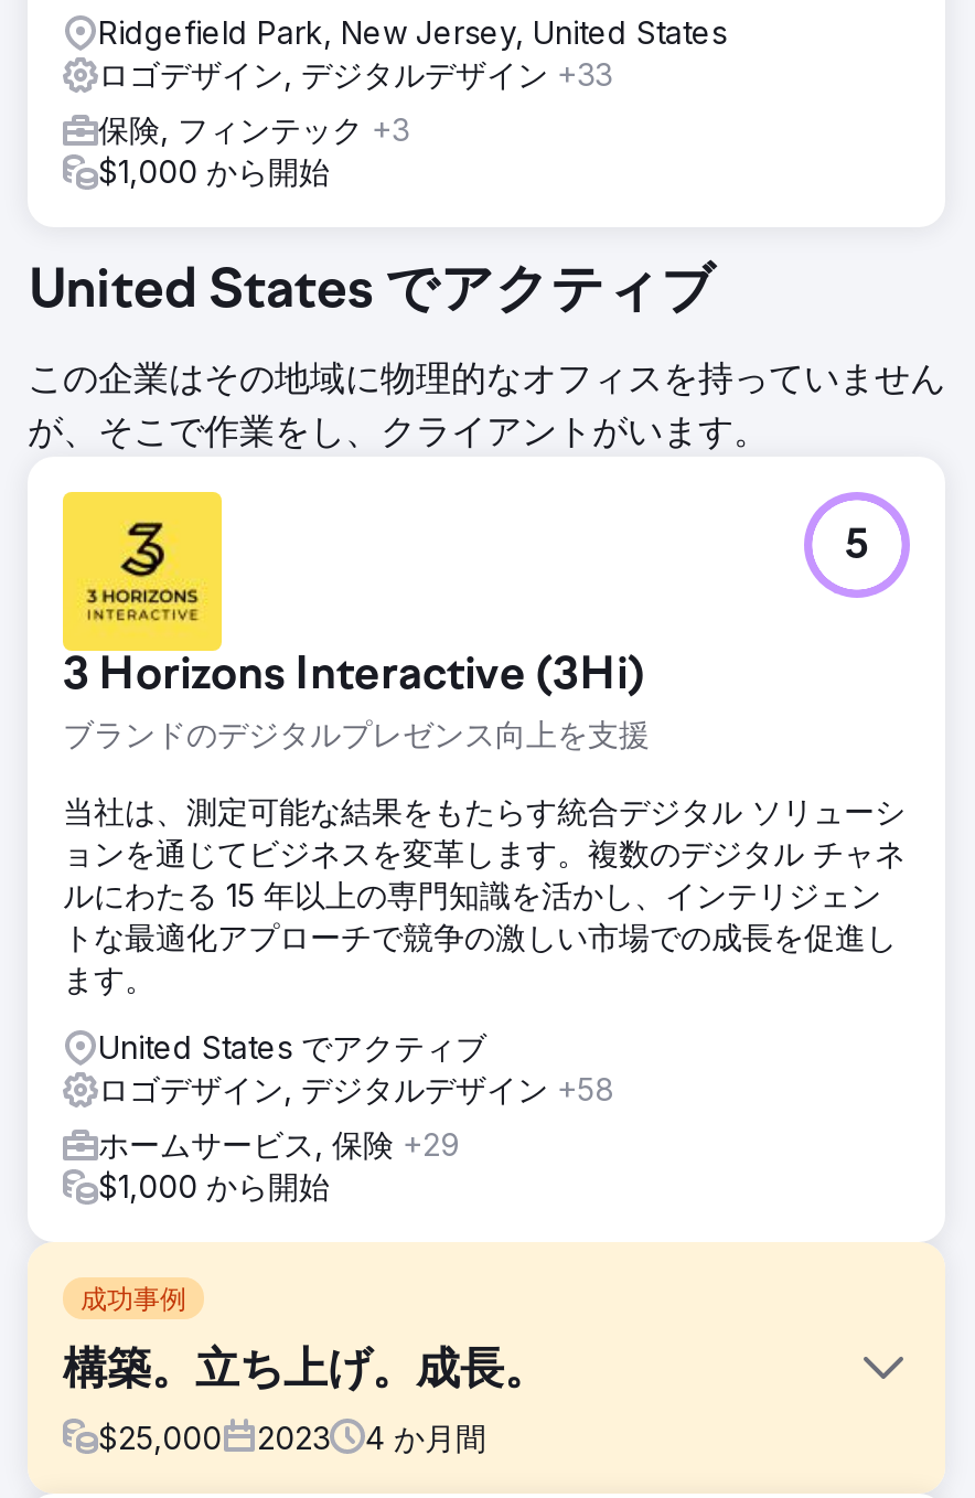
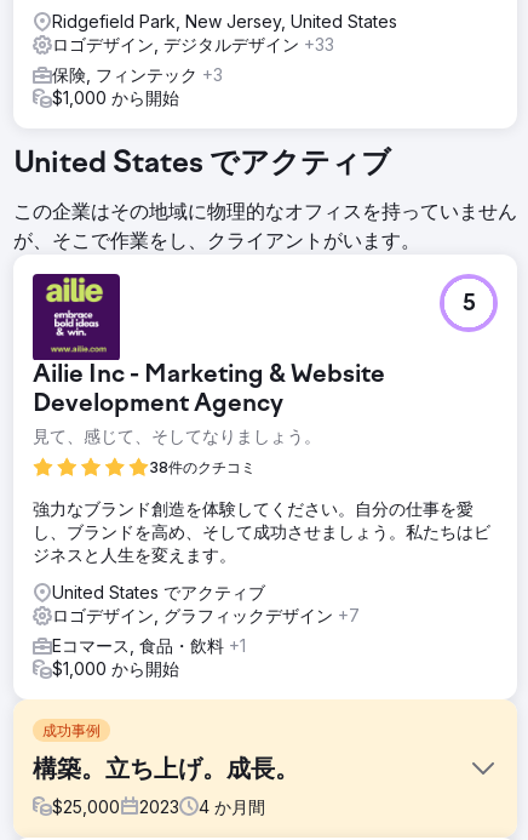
- [image]
- 3 Horizons Interactive (3Hi)
- ブランドのデジタルプレゼンス向上を支援
+ [image]
+ Ailie Inc - Marketing & Website
+ Development Agency
+ 見て、感じて、そしてなりましょう。
+ 38件のクチコミ

- 当社は、測定可能な結果をもたらす統合デジタル ソリューシ
- ョンを通じてビジネスを変革します。複数のデジタル チャネ
- ルにわたる 15 年以上の専門知識を活かし、インテリジェン
- トな最適化アプローチで競争の激しい市場での成長を促進し
- ます。
+ 強力なブランド創造を体験してください。自分の仕事を愛
+ し、ブランドを高め、そして成功させましょう。私たちはビ
+ ジネスと人生を変えます。

- ロゴデザイン, デジタルデザイン+58
+ ロゴデザイン, グラフィックデザイン+7

- ホームサービス, 保険+29
+ Eコマース, 食品・飲料+1
